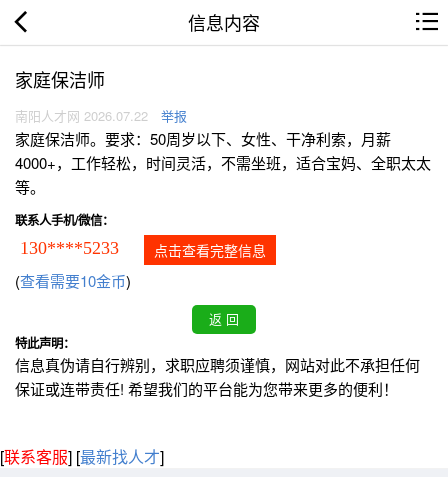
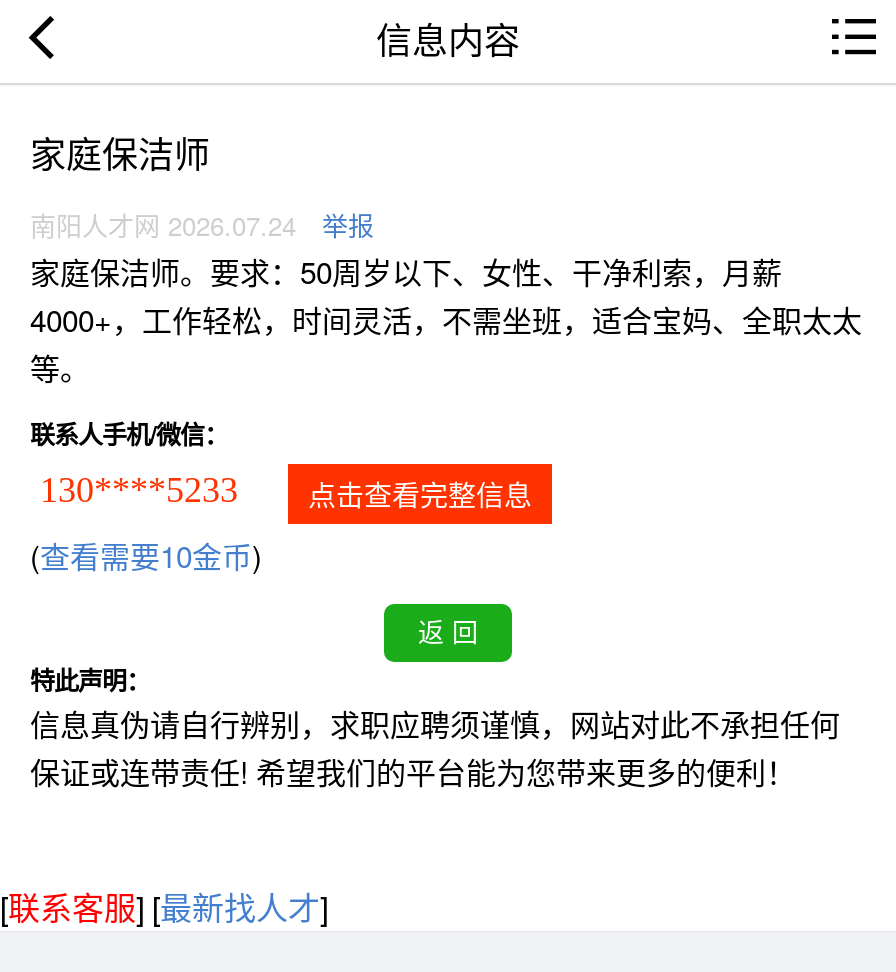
- 南阳人才网 2026.07.22 举报
+ 南阳人才网 2026.07.24 举报
